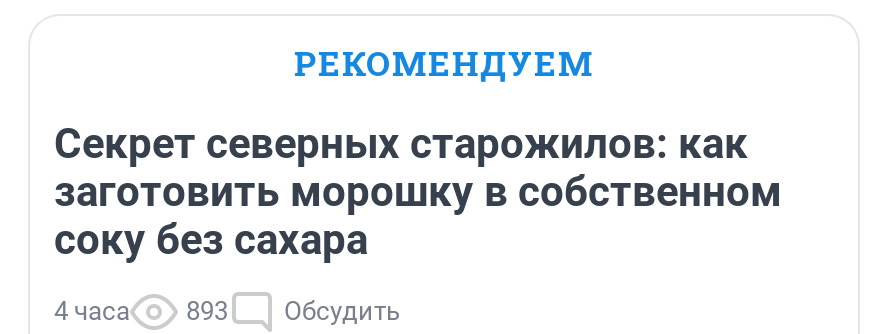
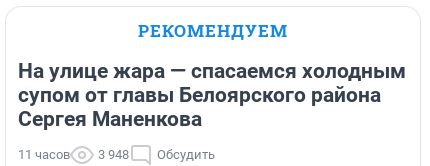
- Секрет северных старожилов: как
- заготовить морошку в собственном
- соку без сахара
+ На улице жара — спасаемся холодным
+ супом от главы Белоярского района
+ Сергея Маненкова

- 4 часа
- 893
+ 11 часов
+ 3 948
